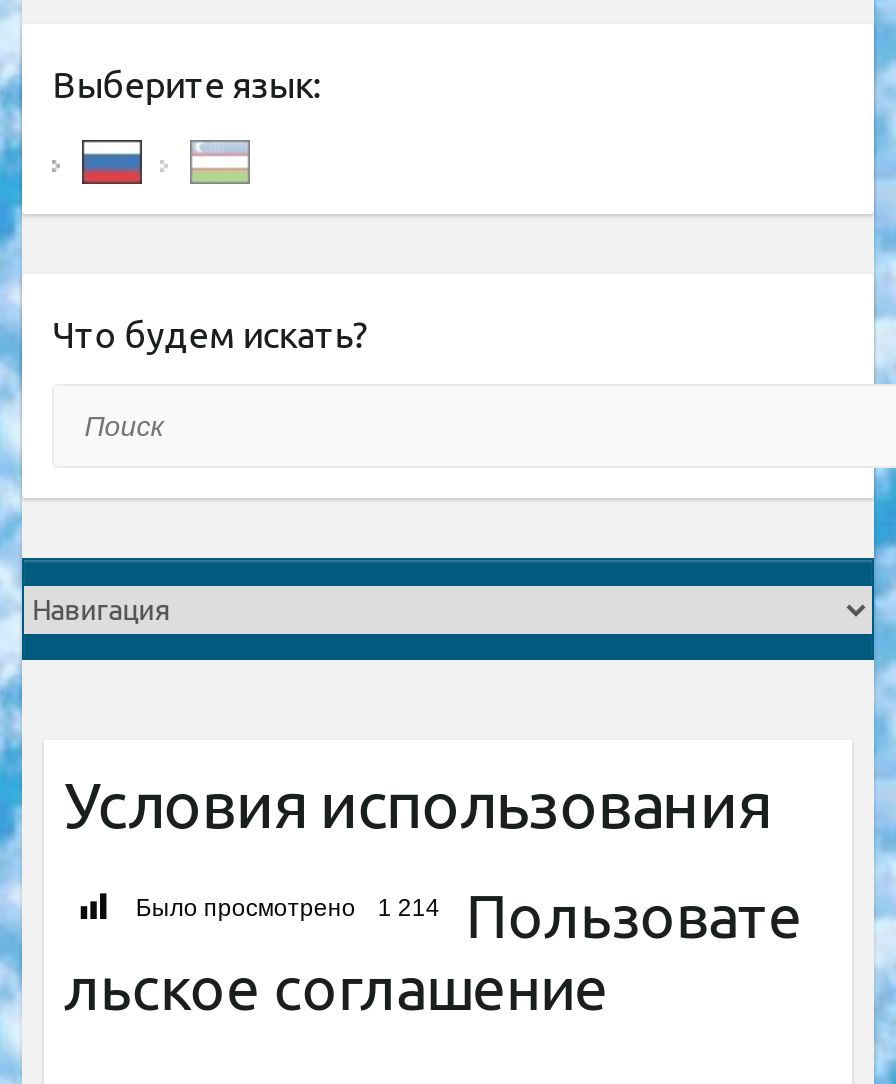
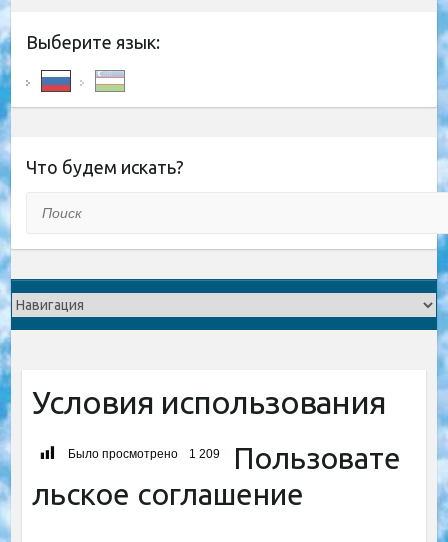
- Было просмотрено 1 214 Пользовате
+ Было просмотрено 1 209 Пользовате
